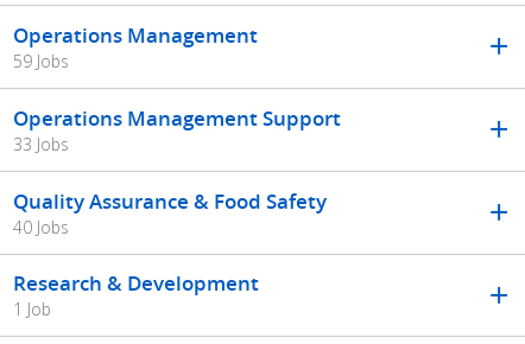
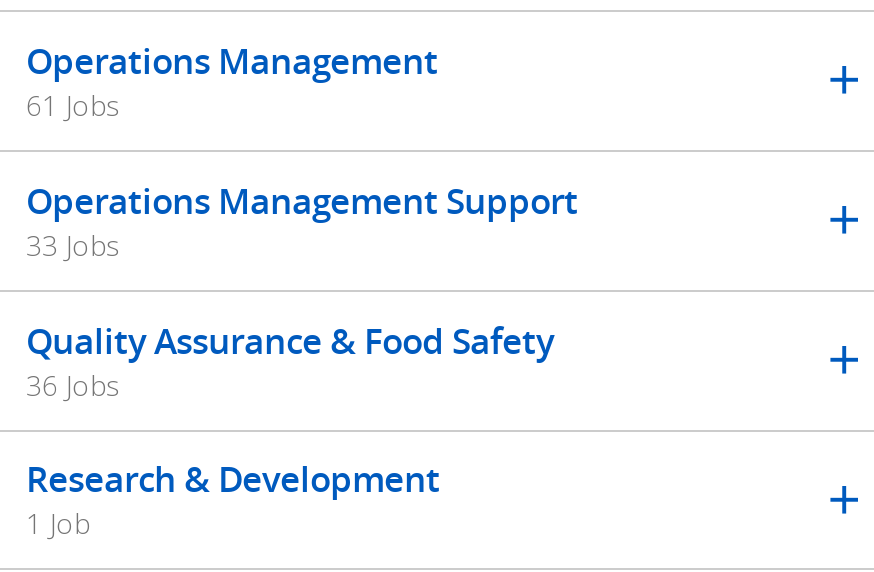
- 59 Jobs
+ 61 Jobs

- 40 Jobs
+ 36 Jobs
